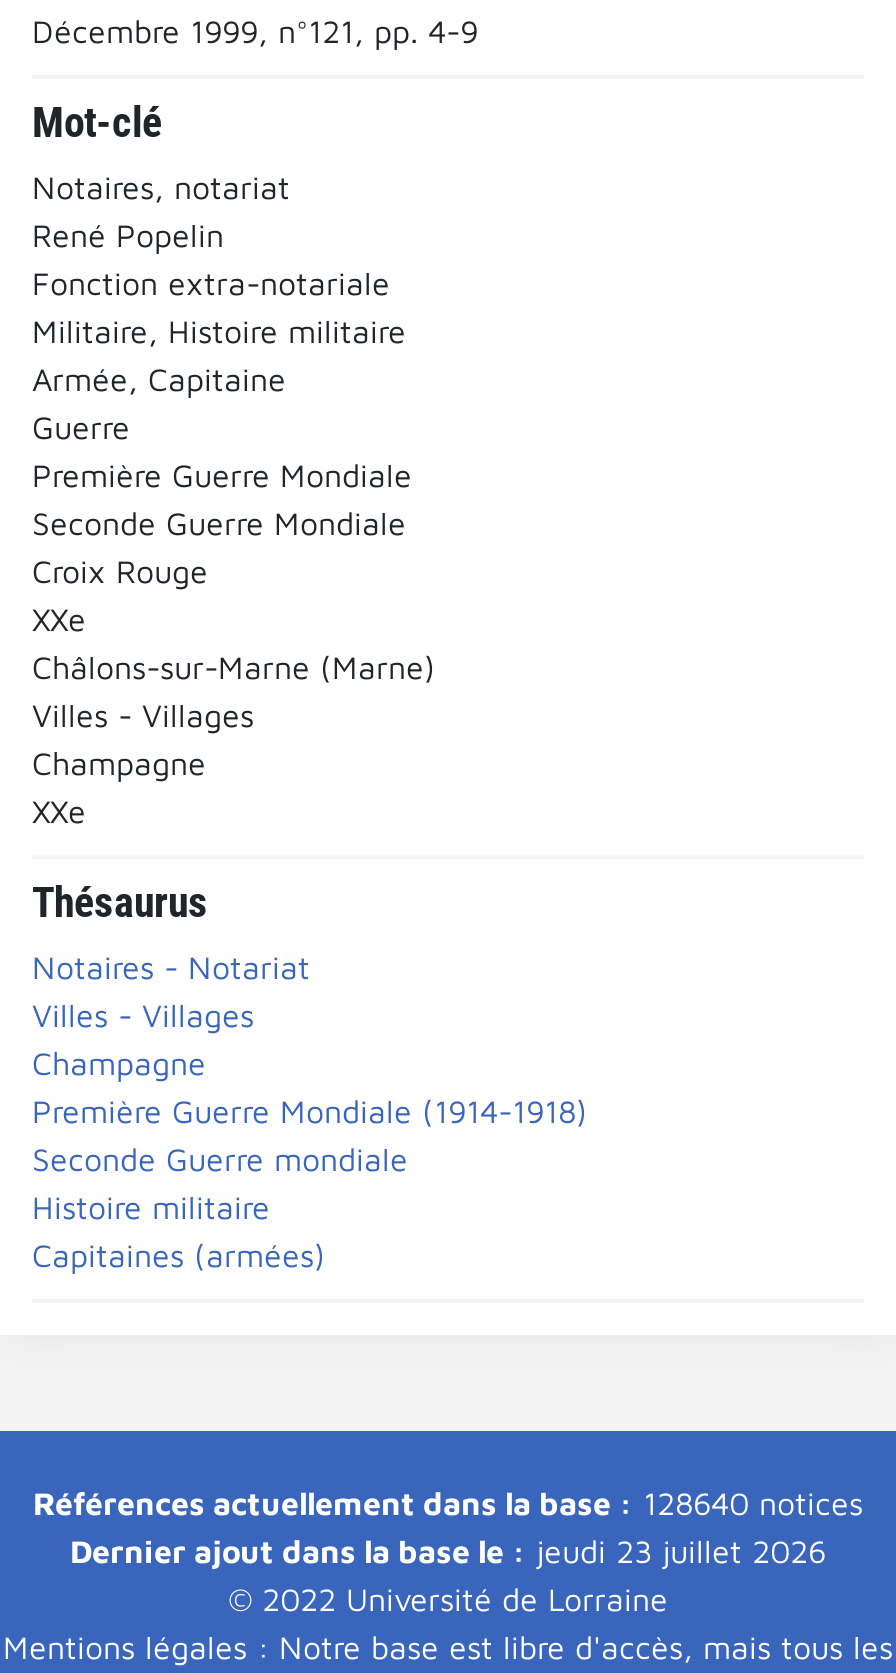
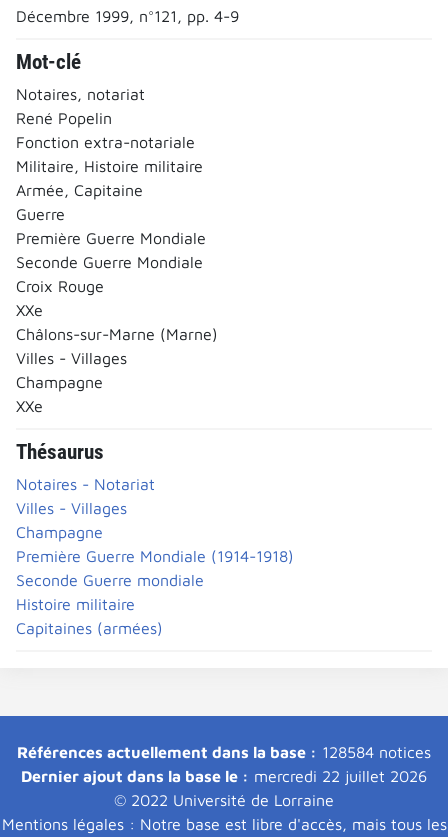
- Références actuellement dans la base : 128640 notices
+ Références actuellement dans la base : 128584 notices

- Dernier ajout dans la base le : jeudi 23 juillet 2026
+ Dernier ajout dans la base le : mercredi 22 juillet 2026
